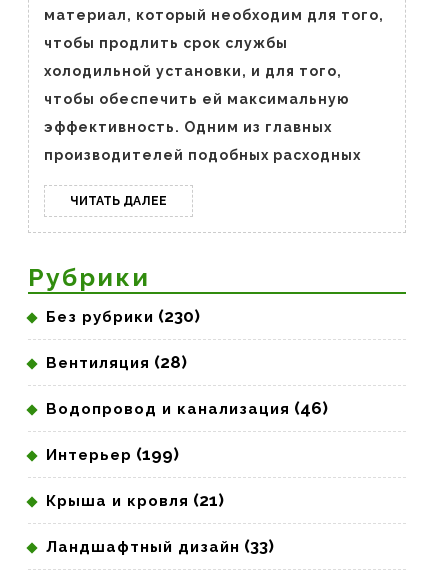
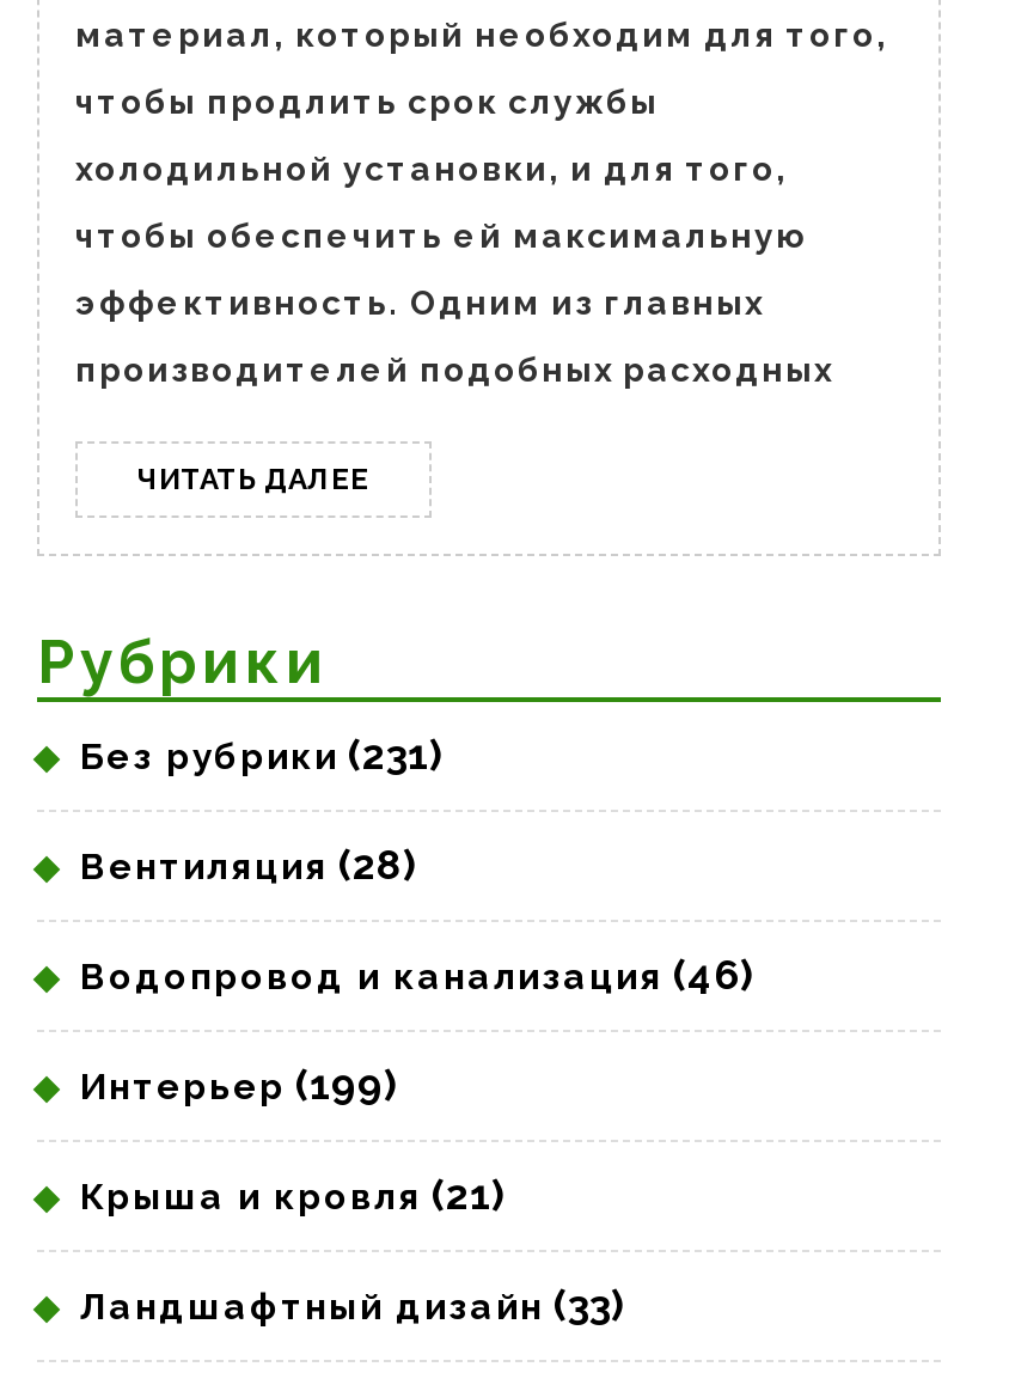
- Без рубрики (230)
+ Без рубрики (231)
